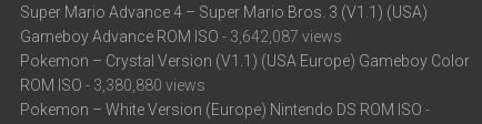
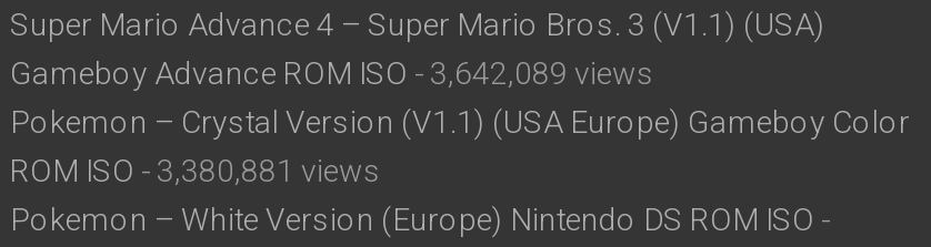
- Gameboy Advance ROM ISO - 3,642,087 views
+ Gameboy Advance ROM ISO - 3,642,089 views

- ROM ISO - 3,380,880 views
+ ROM ISO - 3,380,881 views
